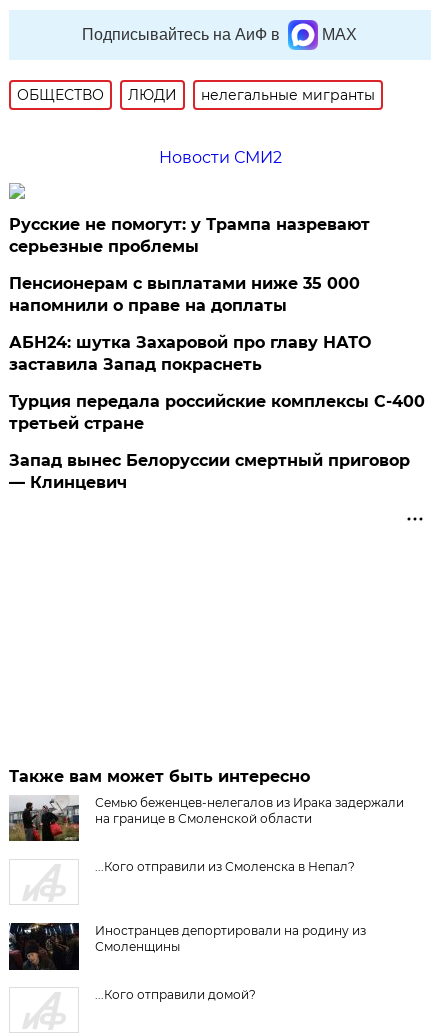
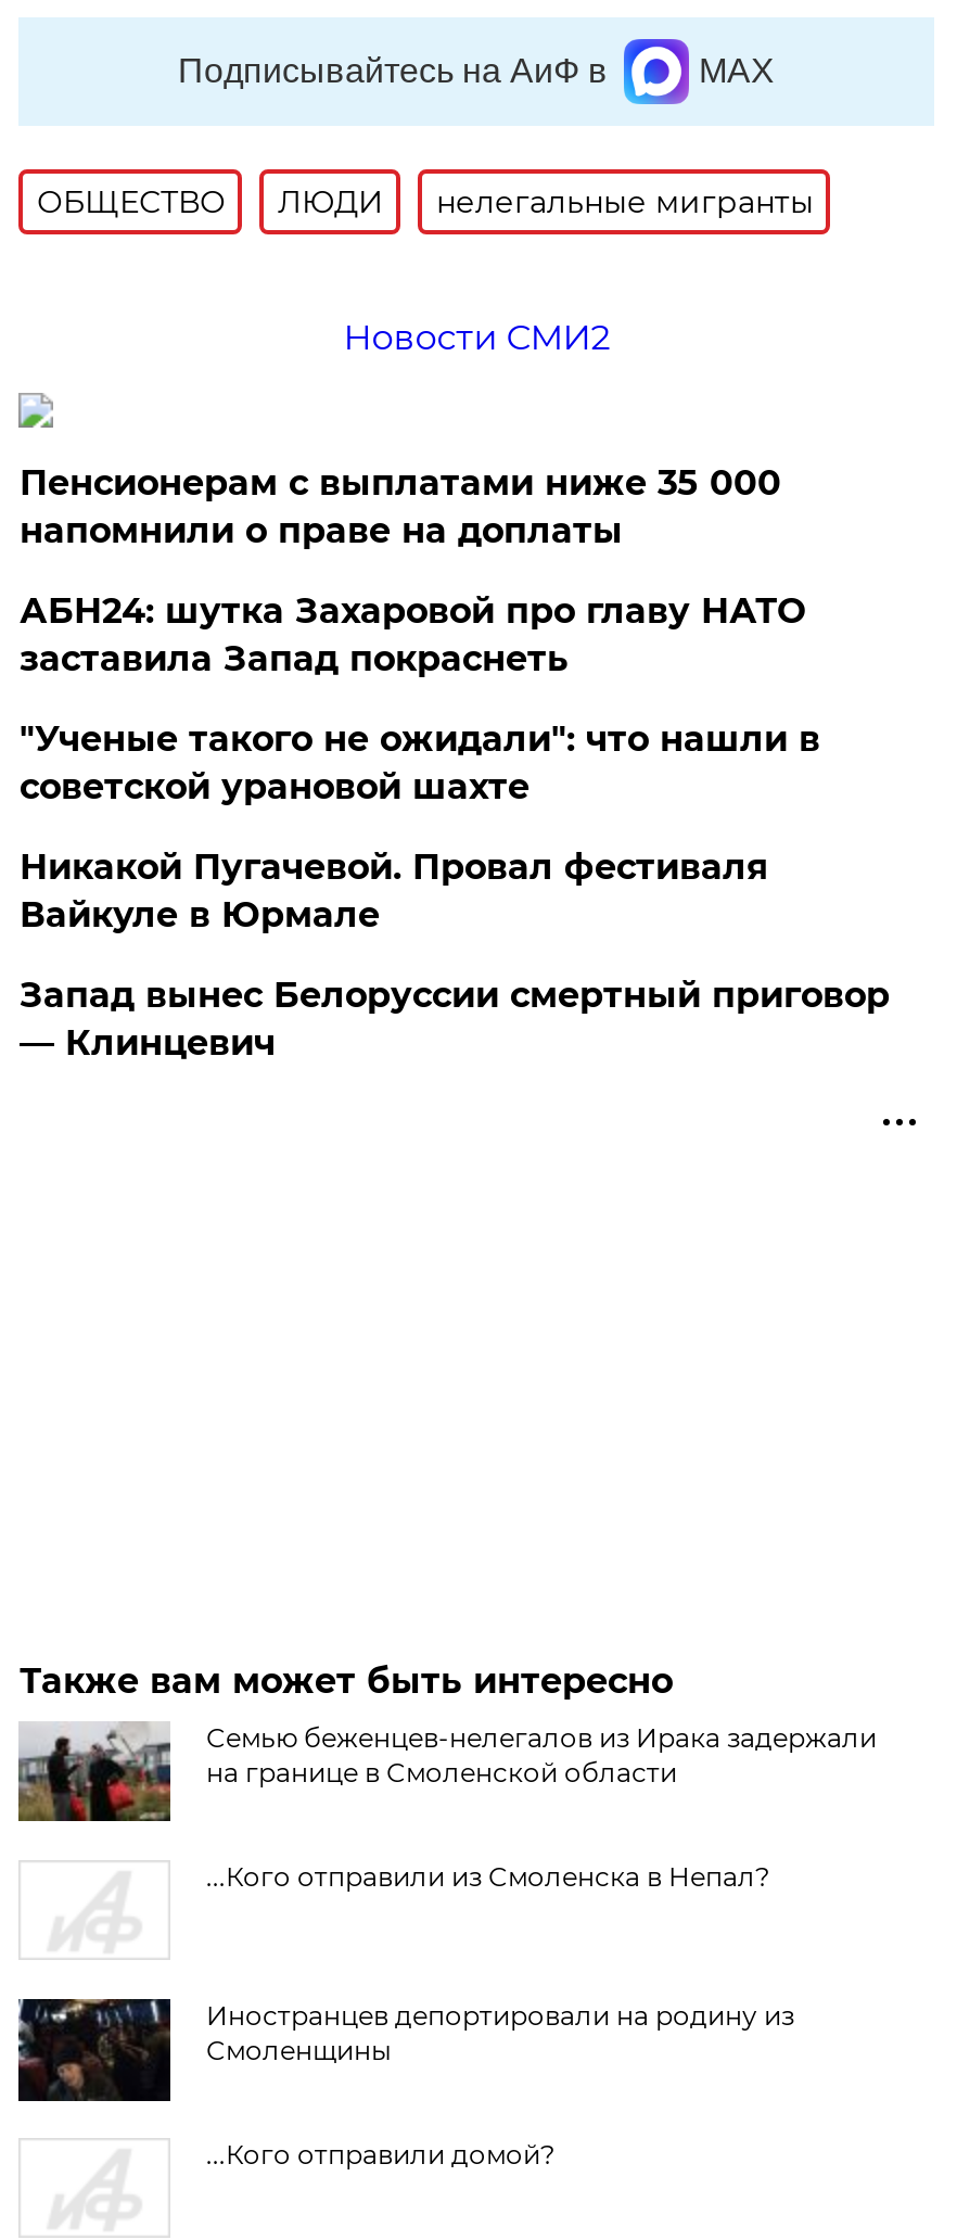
- Русские не помогут: у Трампа назревают
- серьезные проблемы

moved up: Пенсионерам с выплатами ниже 35 000 | напомнили о праве на доплаты | АБН24: шутка Захаровой про главу НАТО | заставила Запад покраснеть

- Турция передала российские комплексы С-400
- третьей стране
+ "Ученые такого не ожидали": что нашли в
+ советской урановой шахте
+ Никакой Пугачевой. Провал фестиваля
+ Вайкуле в Юрмале
